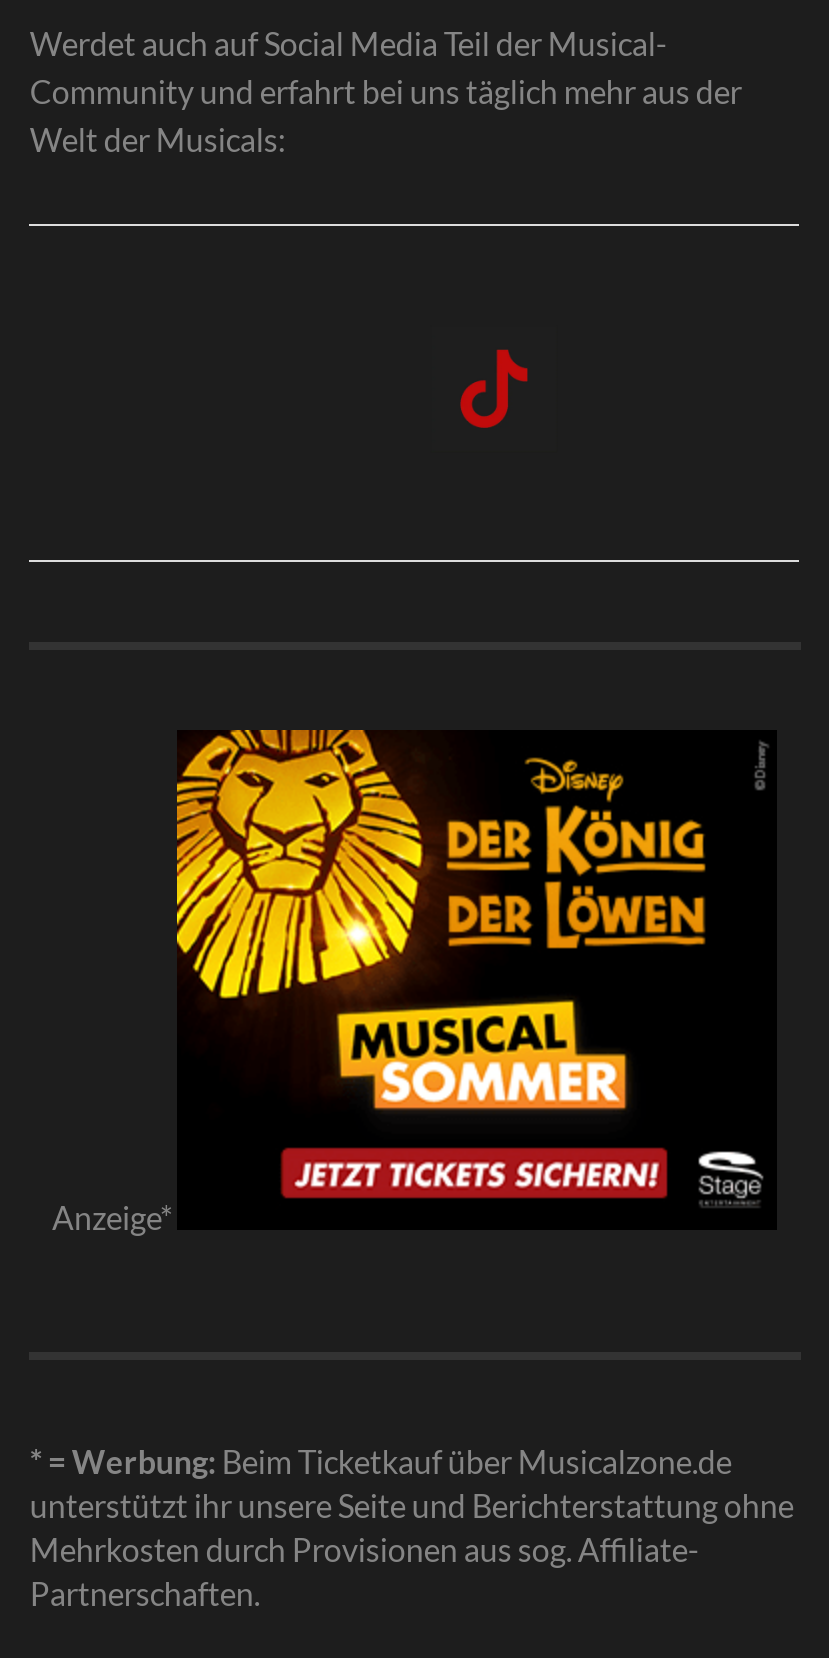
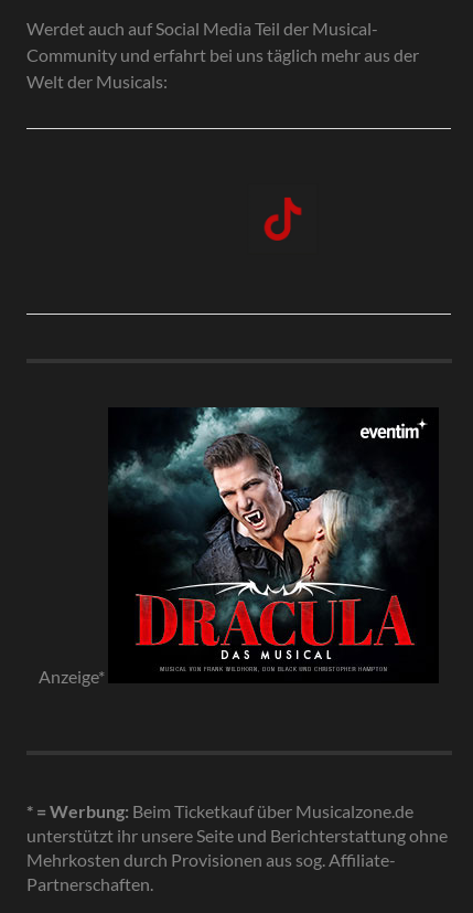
- [image]
+ [image]
